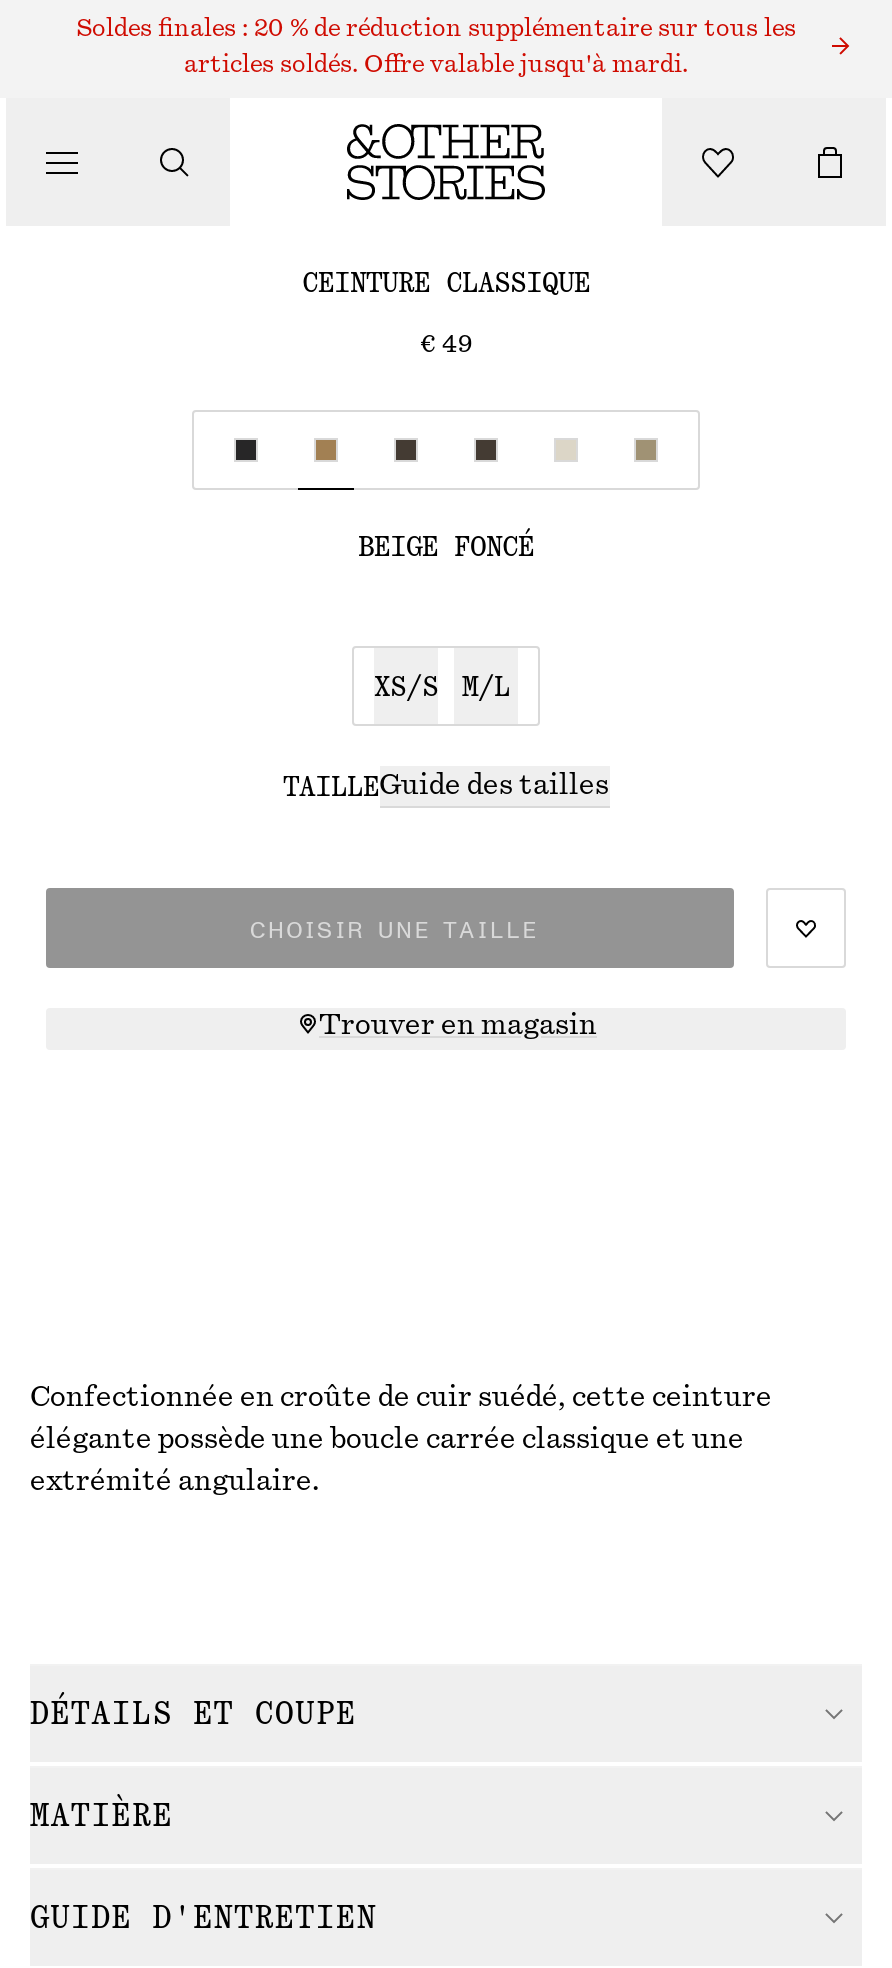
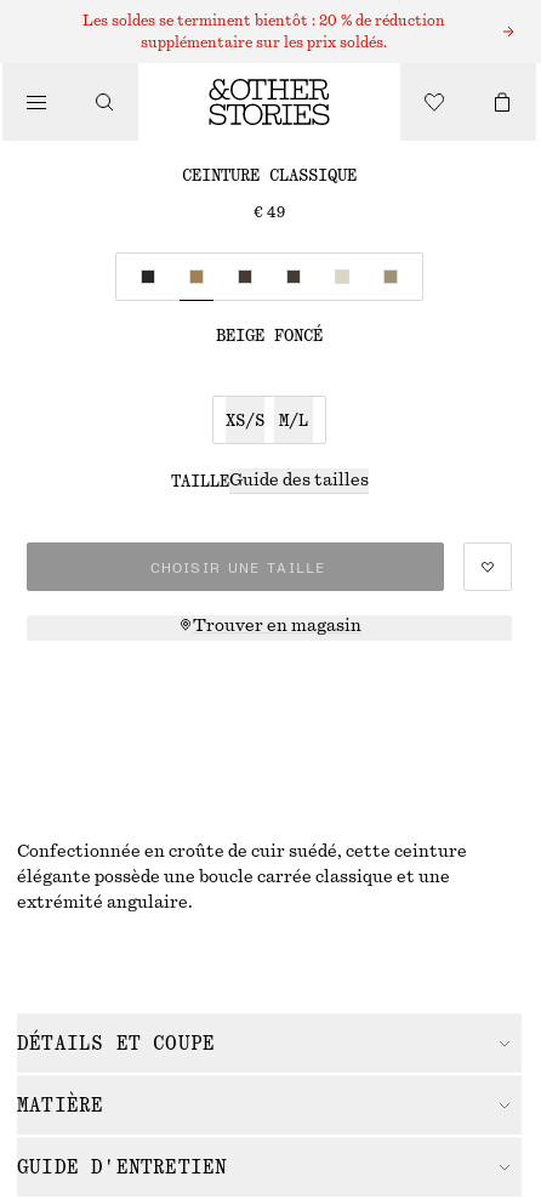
- Soldes finales : 20 % de réduction supplémentaire sur tous les
+ Les soldes se terminent bientôt : 20 % de réduction

- articles soldés. Offre valable jusqu'à mardi.
+ supplémentaire sur les prix soldés.
